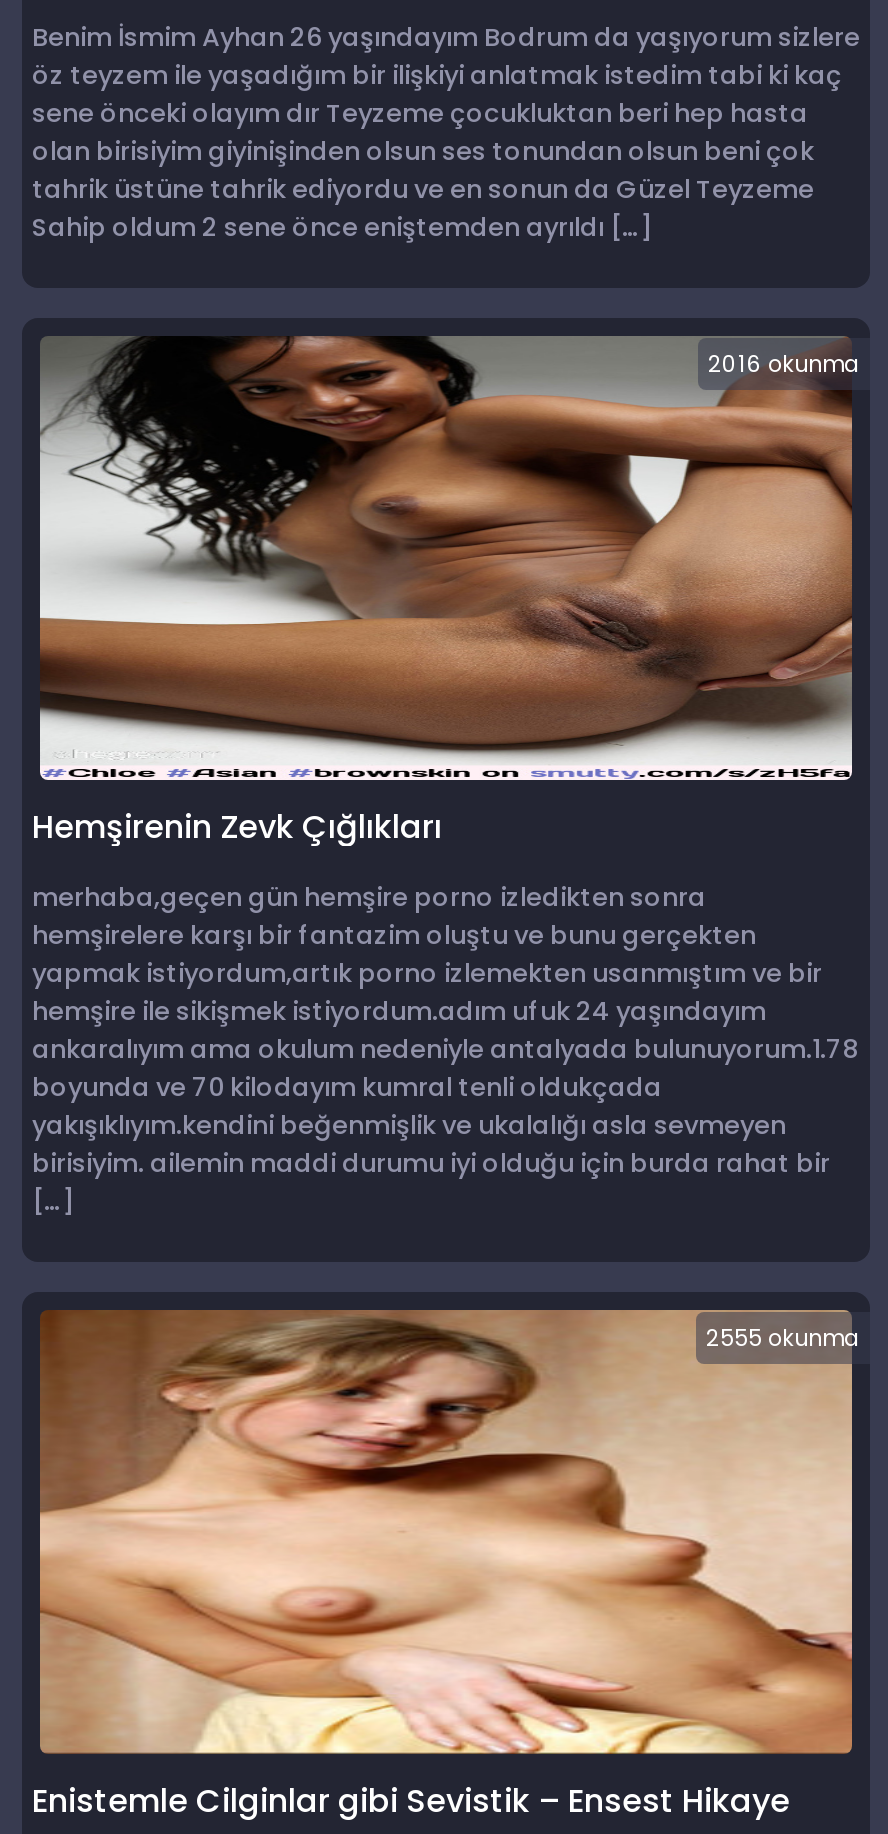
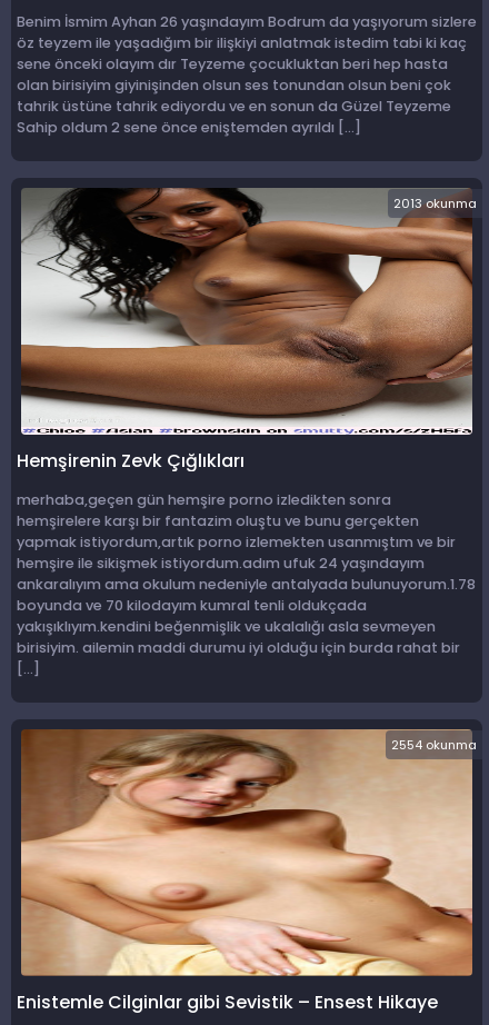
- 2016 okunma
+ 2013 okunma

- 2555 okunma
+ 2554 okunma
